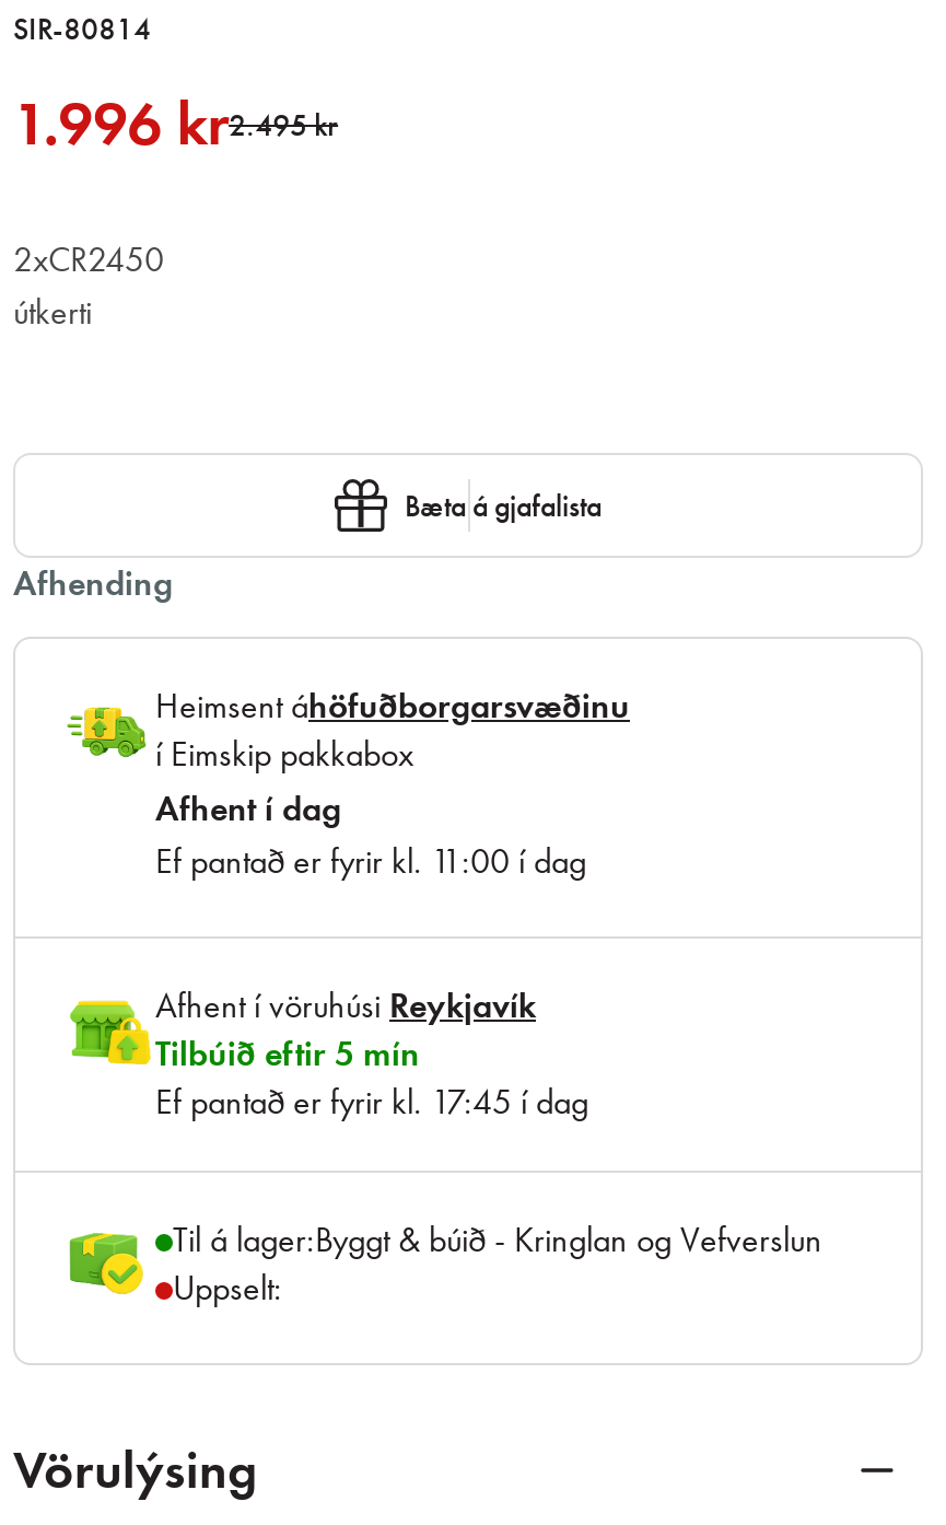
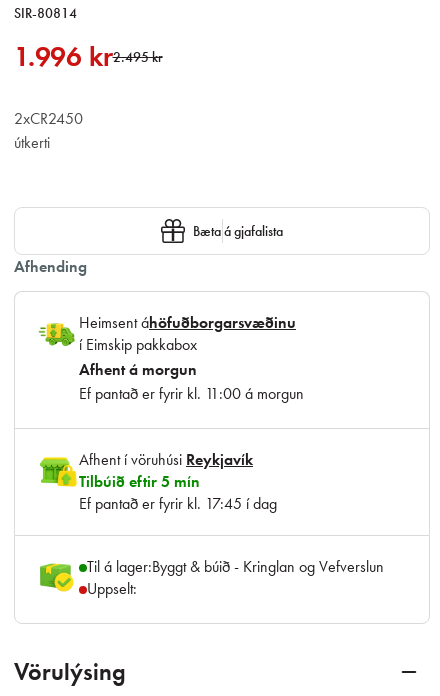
- Afhent í dag
+ Afhent á morgun

- Ef pantað er fyrir kl. 11:00 í dag
+ Ef pantað er fyrir kl. 11:00 á morgun
